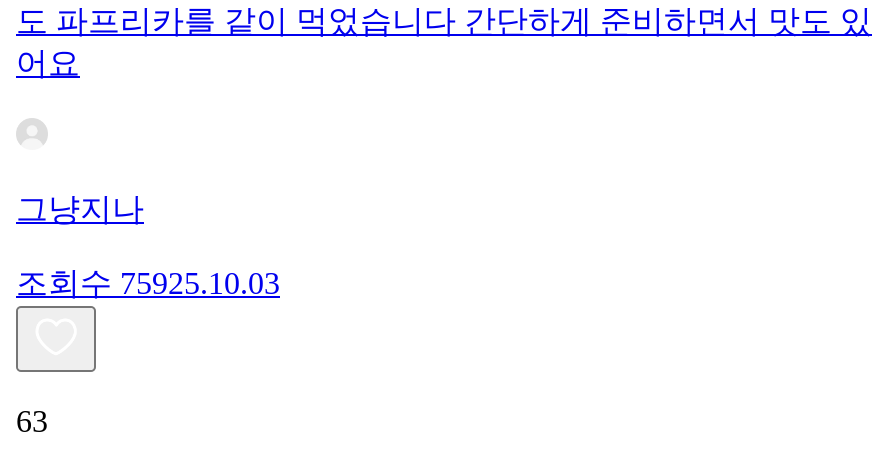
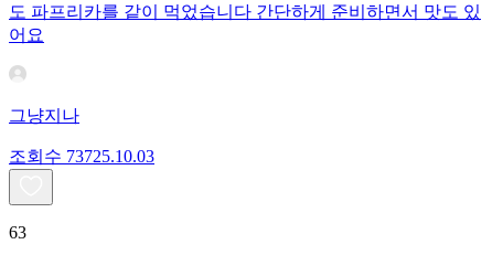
- 조회수 75925.10.03
+ 조회수 73725.10.03
